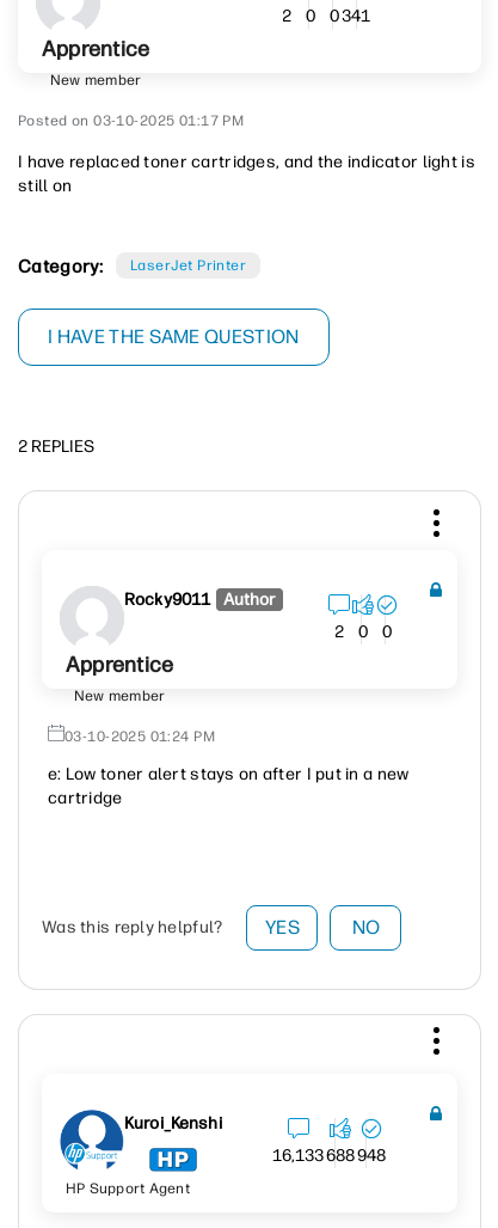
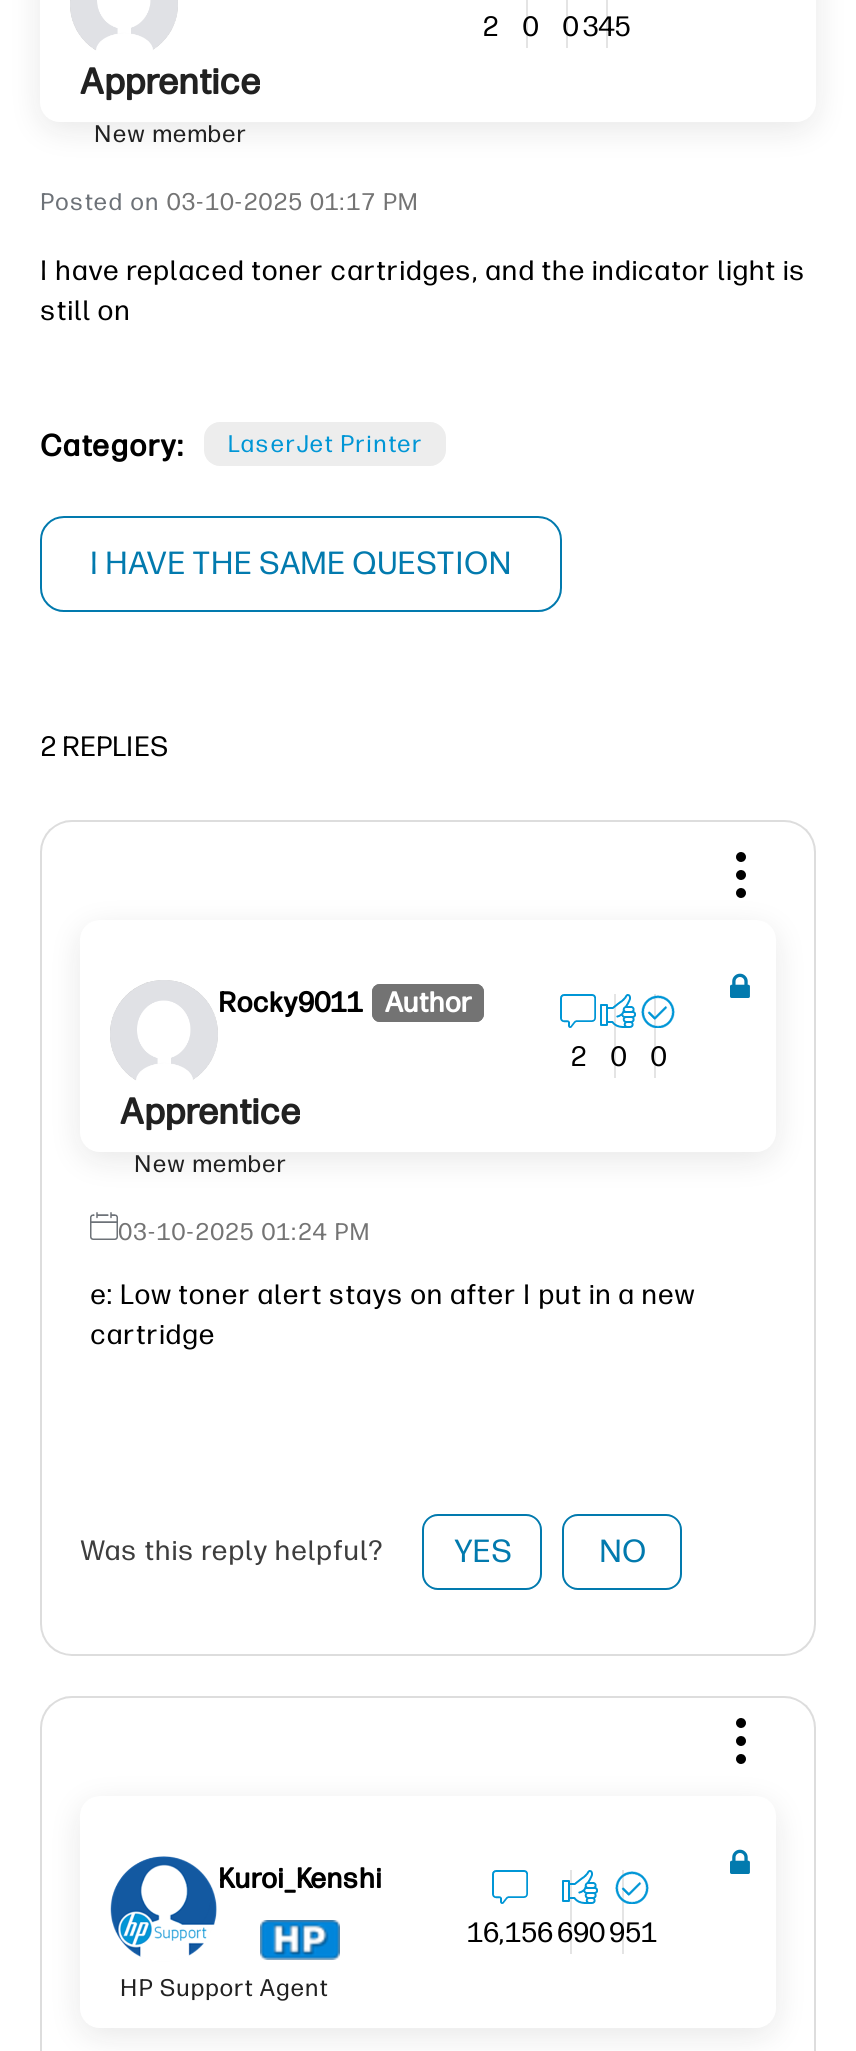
- 2 0 0 341
+ 2 0 0 345

- 16,133 688 948
+ 16,156 690 951
